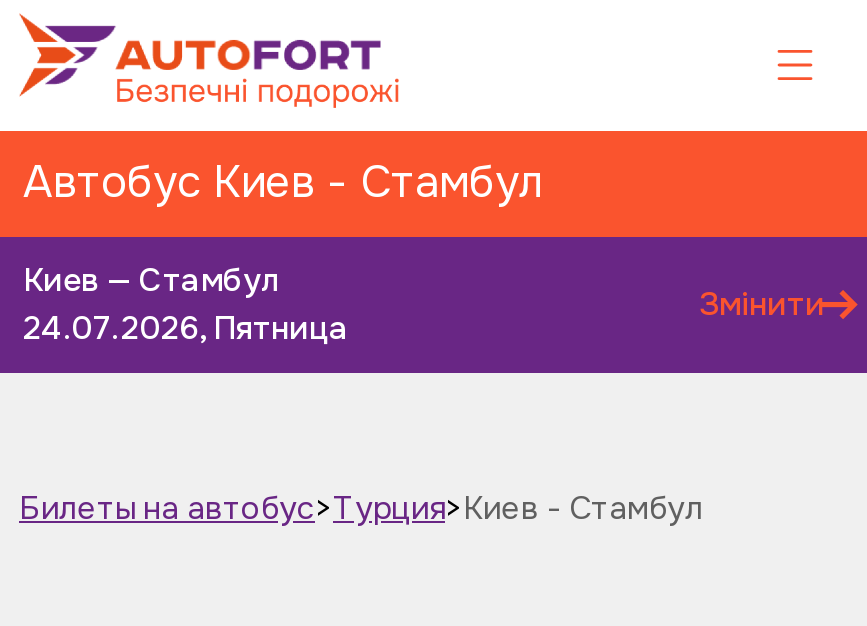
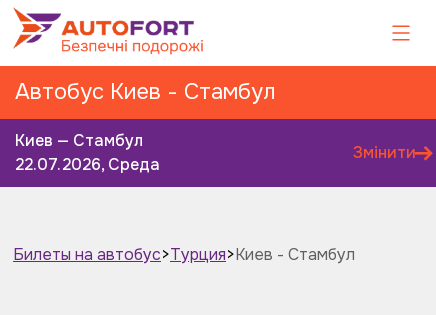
- 24.07.2026, Пятница
+ 22.07.2026, Среда
